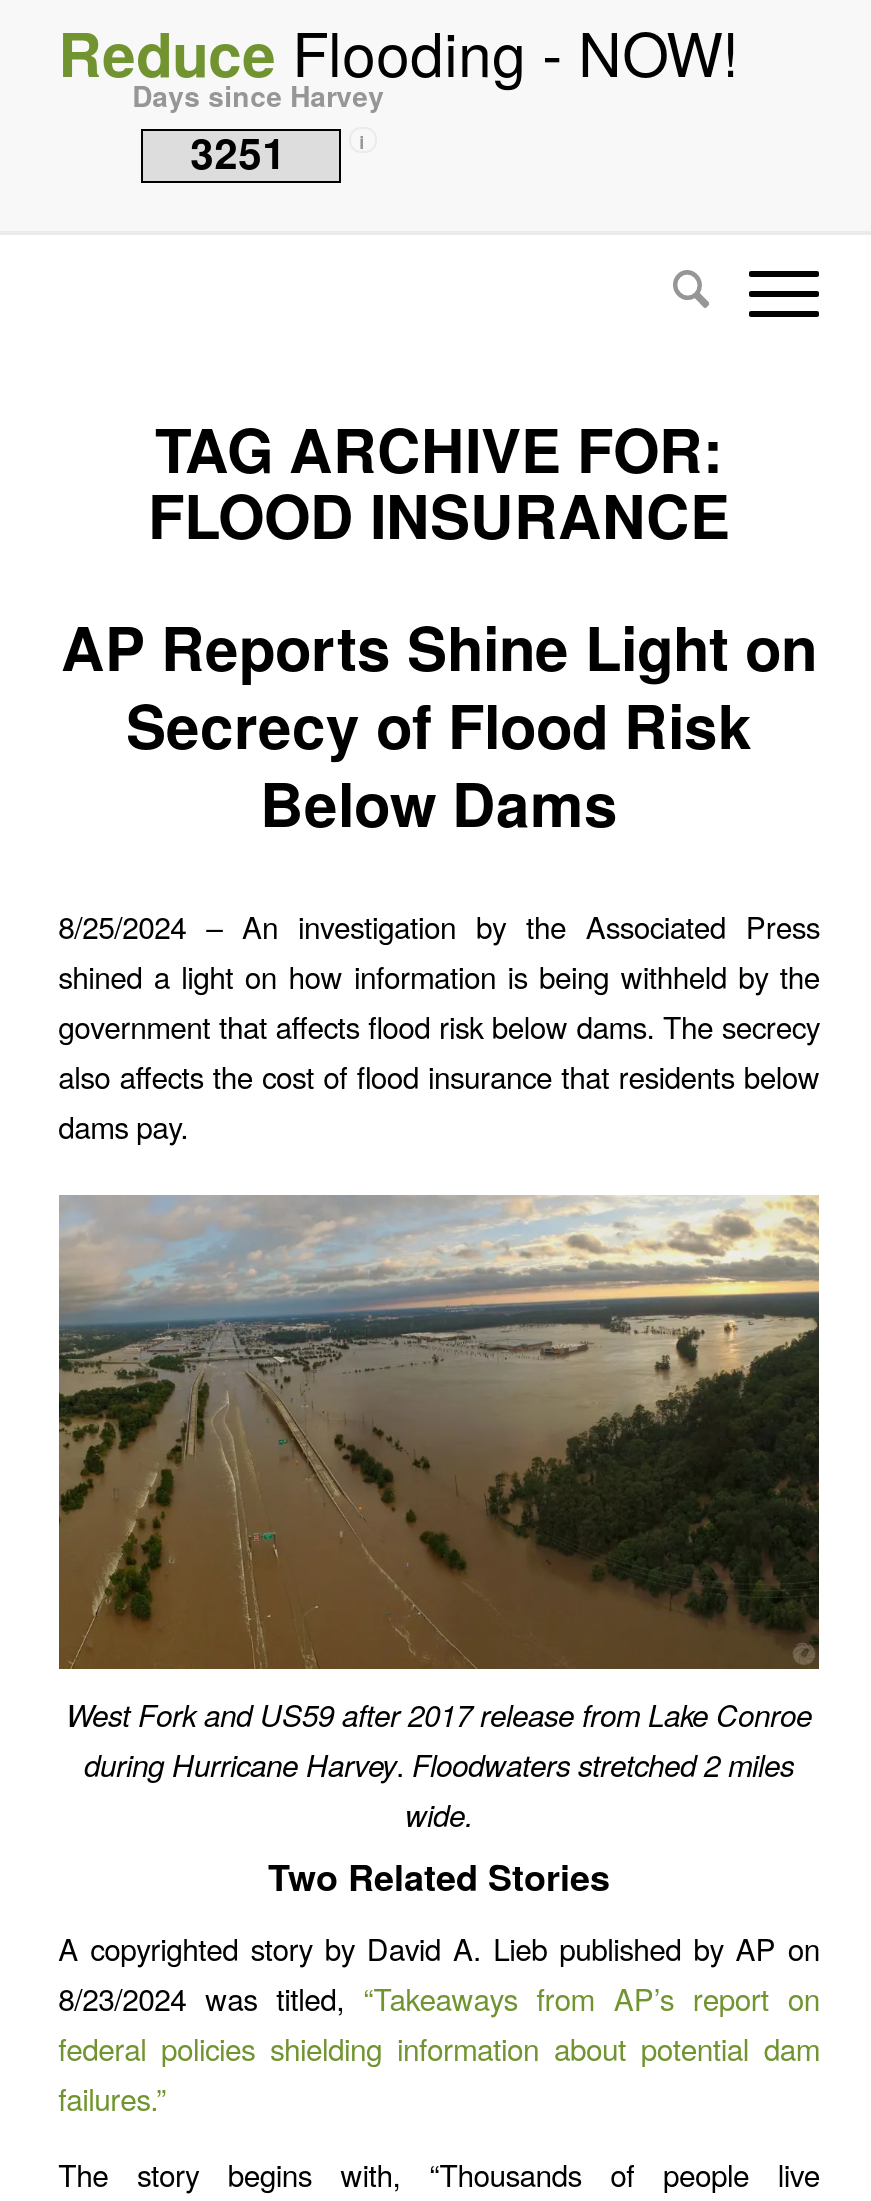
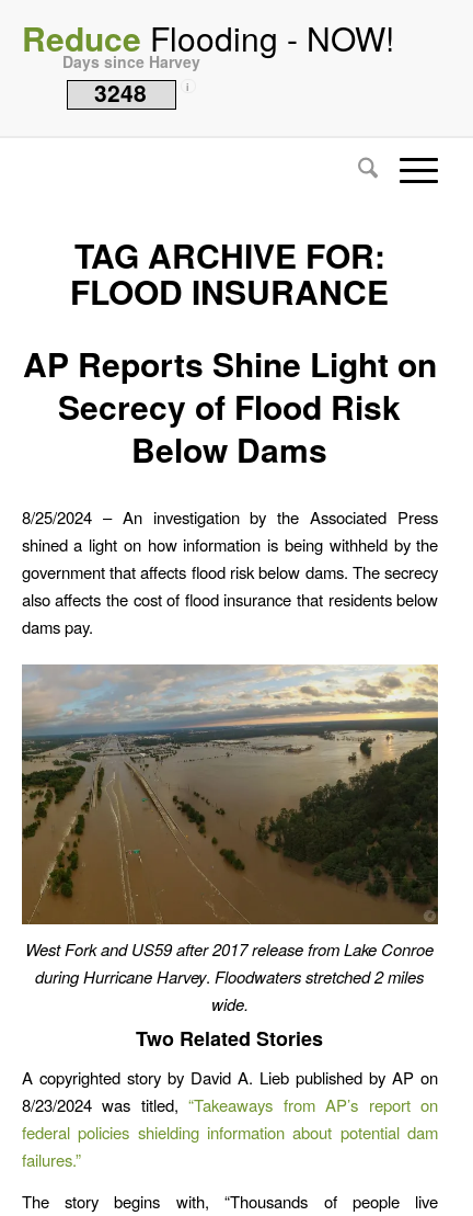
- 3251
+ 3248
